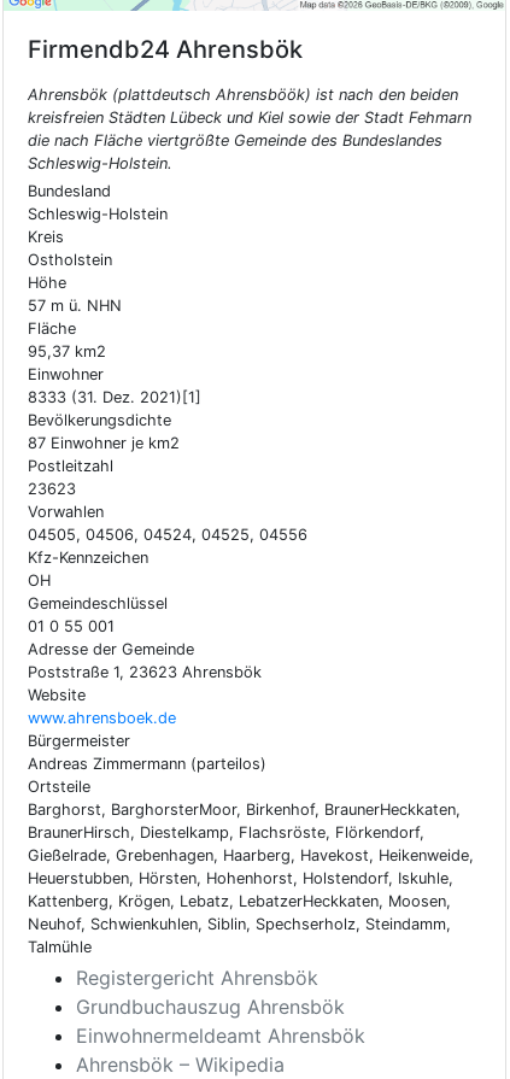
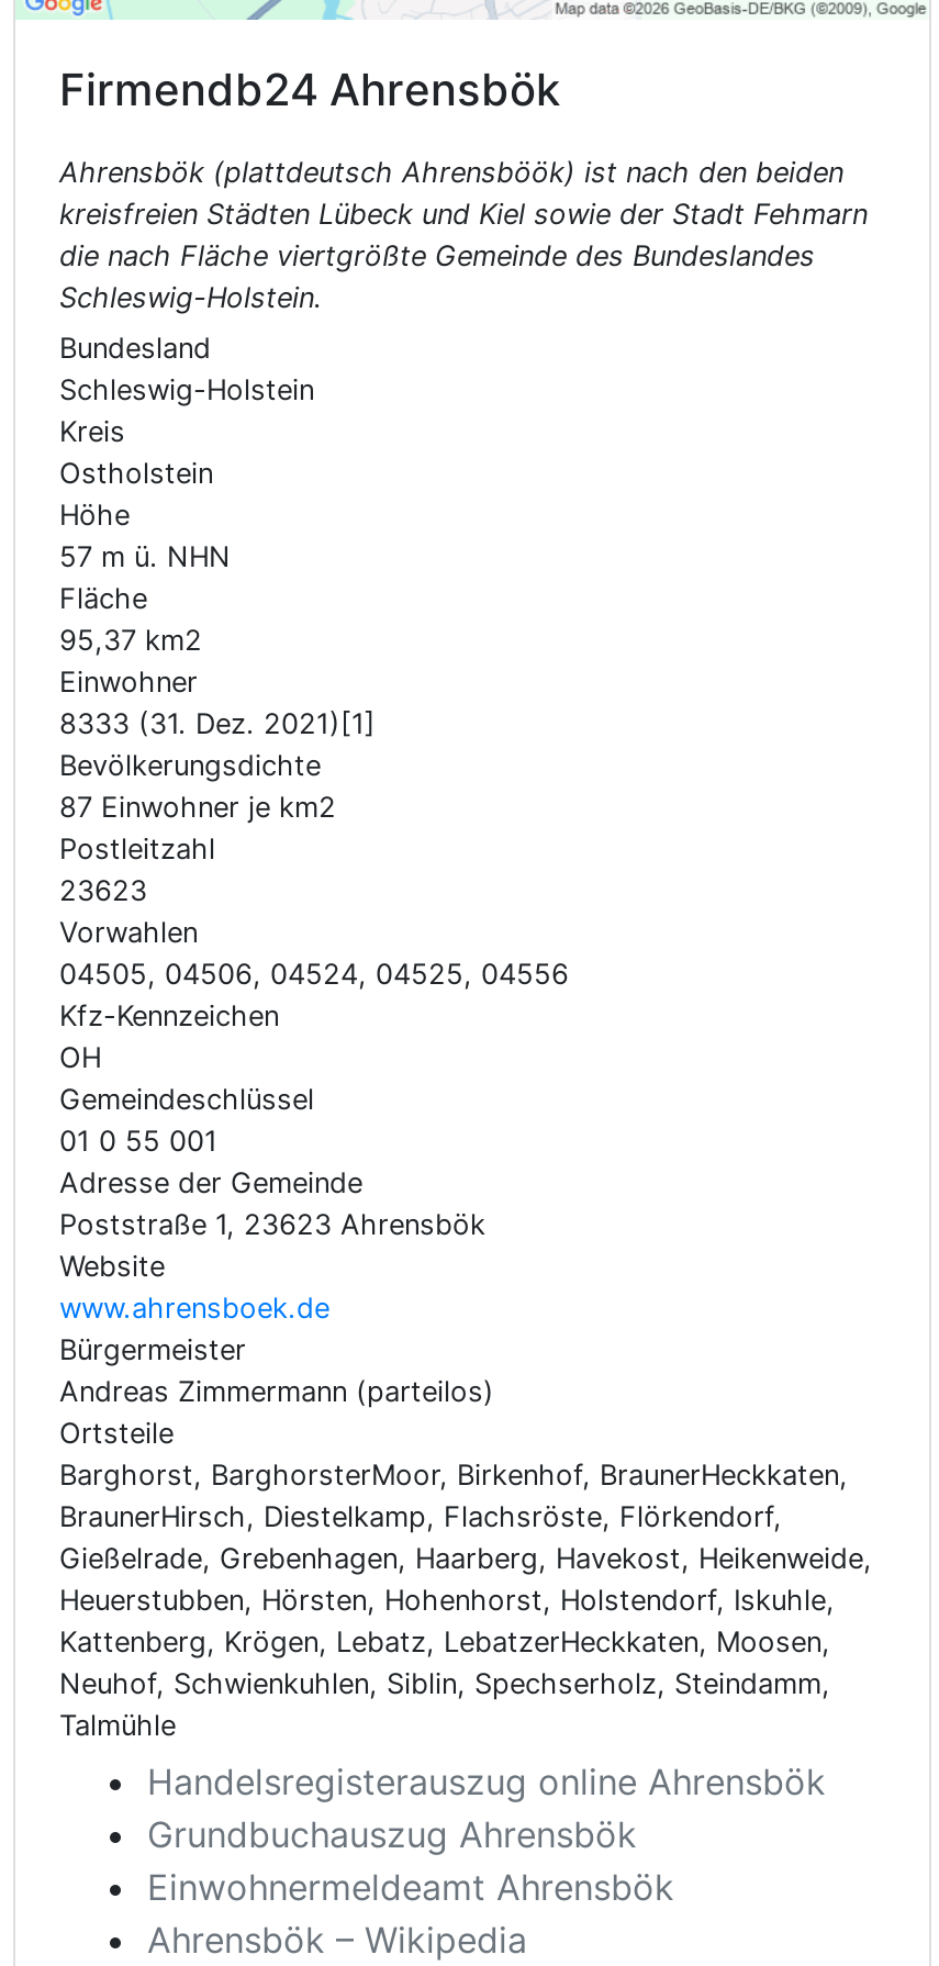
- Registergericht Ahrensbök
+ Handelsregisterauszug online Ahrensbök
